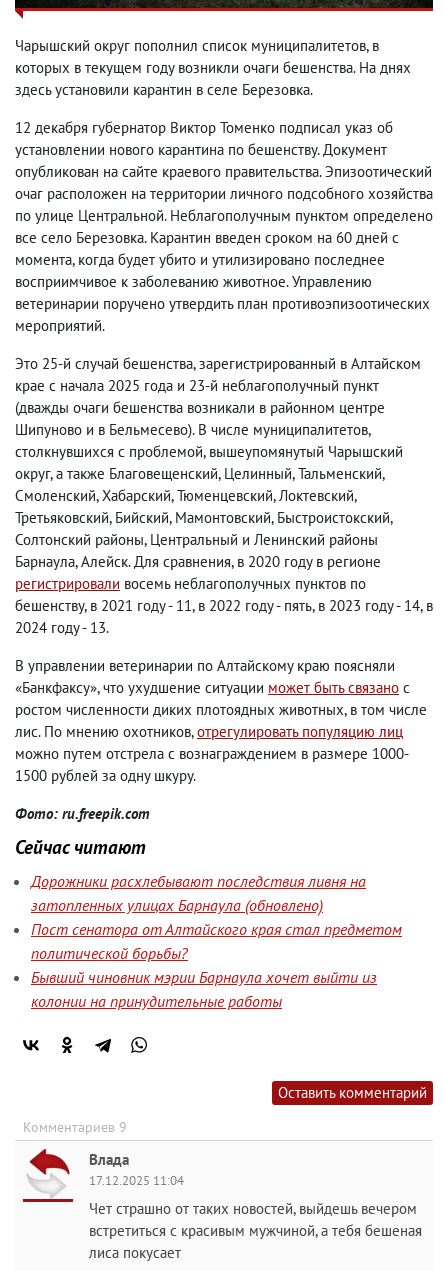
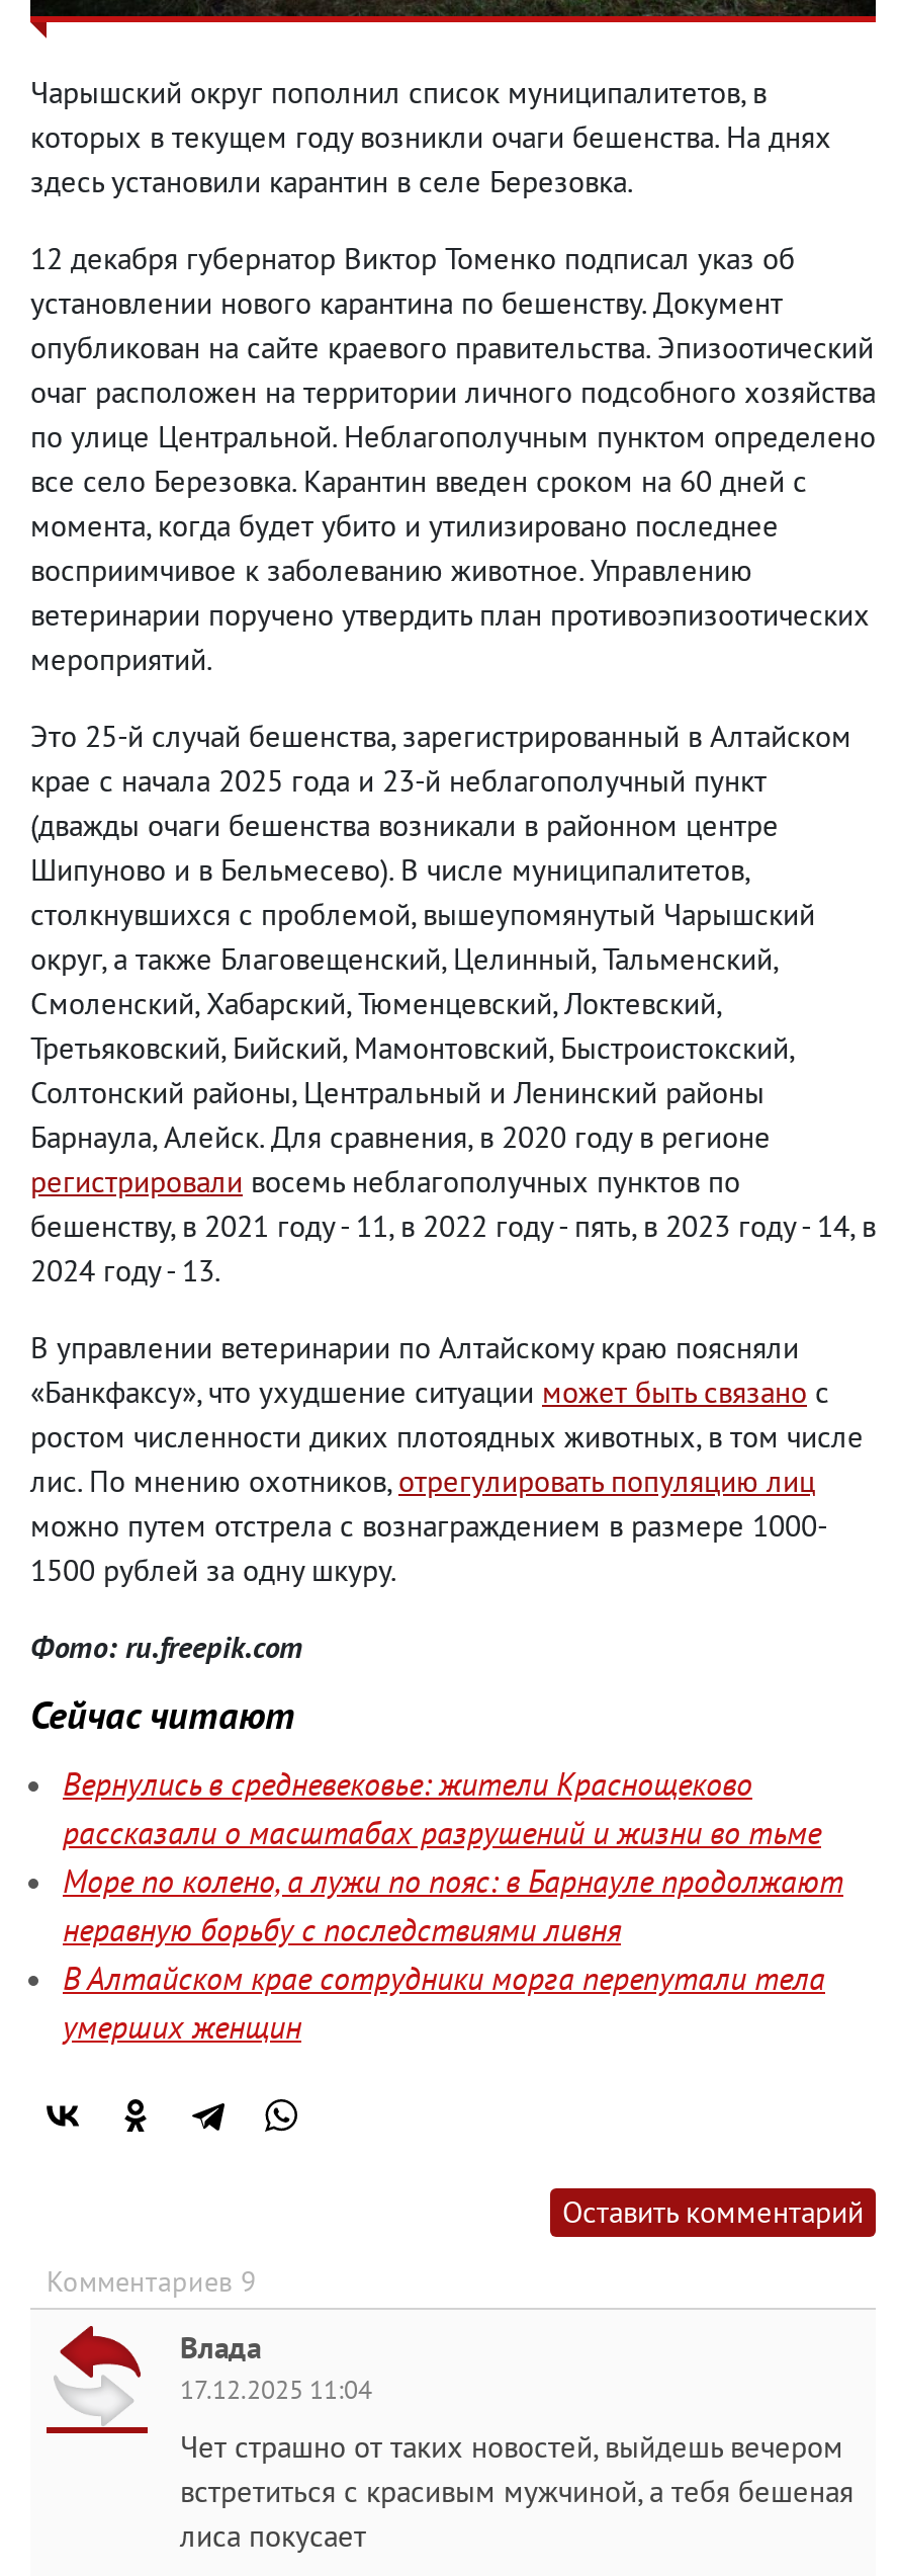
- Дорожники расхлебывают последствия ливня на
- затопленных улицах Барнаула (обновлено)
- Пост сенатора от Алтайского края стал предметом
- политической борьбы?
- Бывший чиновник мэрии Барнаула хочет выйти из
- колонии на принудительные работы
+ Вернулись в средневековье: жители Краснощеково
+ рассказали о масштабах разрушений и жизни во тьме
+ Море по колено, а лужи по пояс: в Барнауле продолжают
+ неравную борьбу с последствиями ливня
+ В Алтайском крае сотрудники морга перепутали тела
+ умерших женщин
